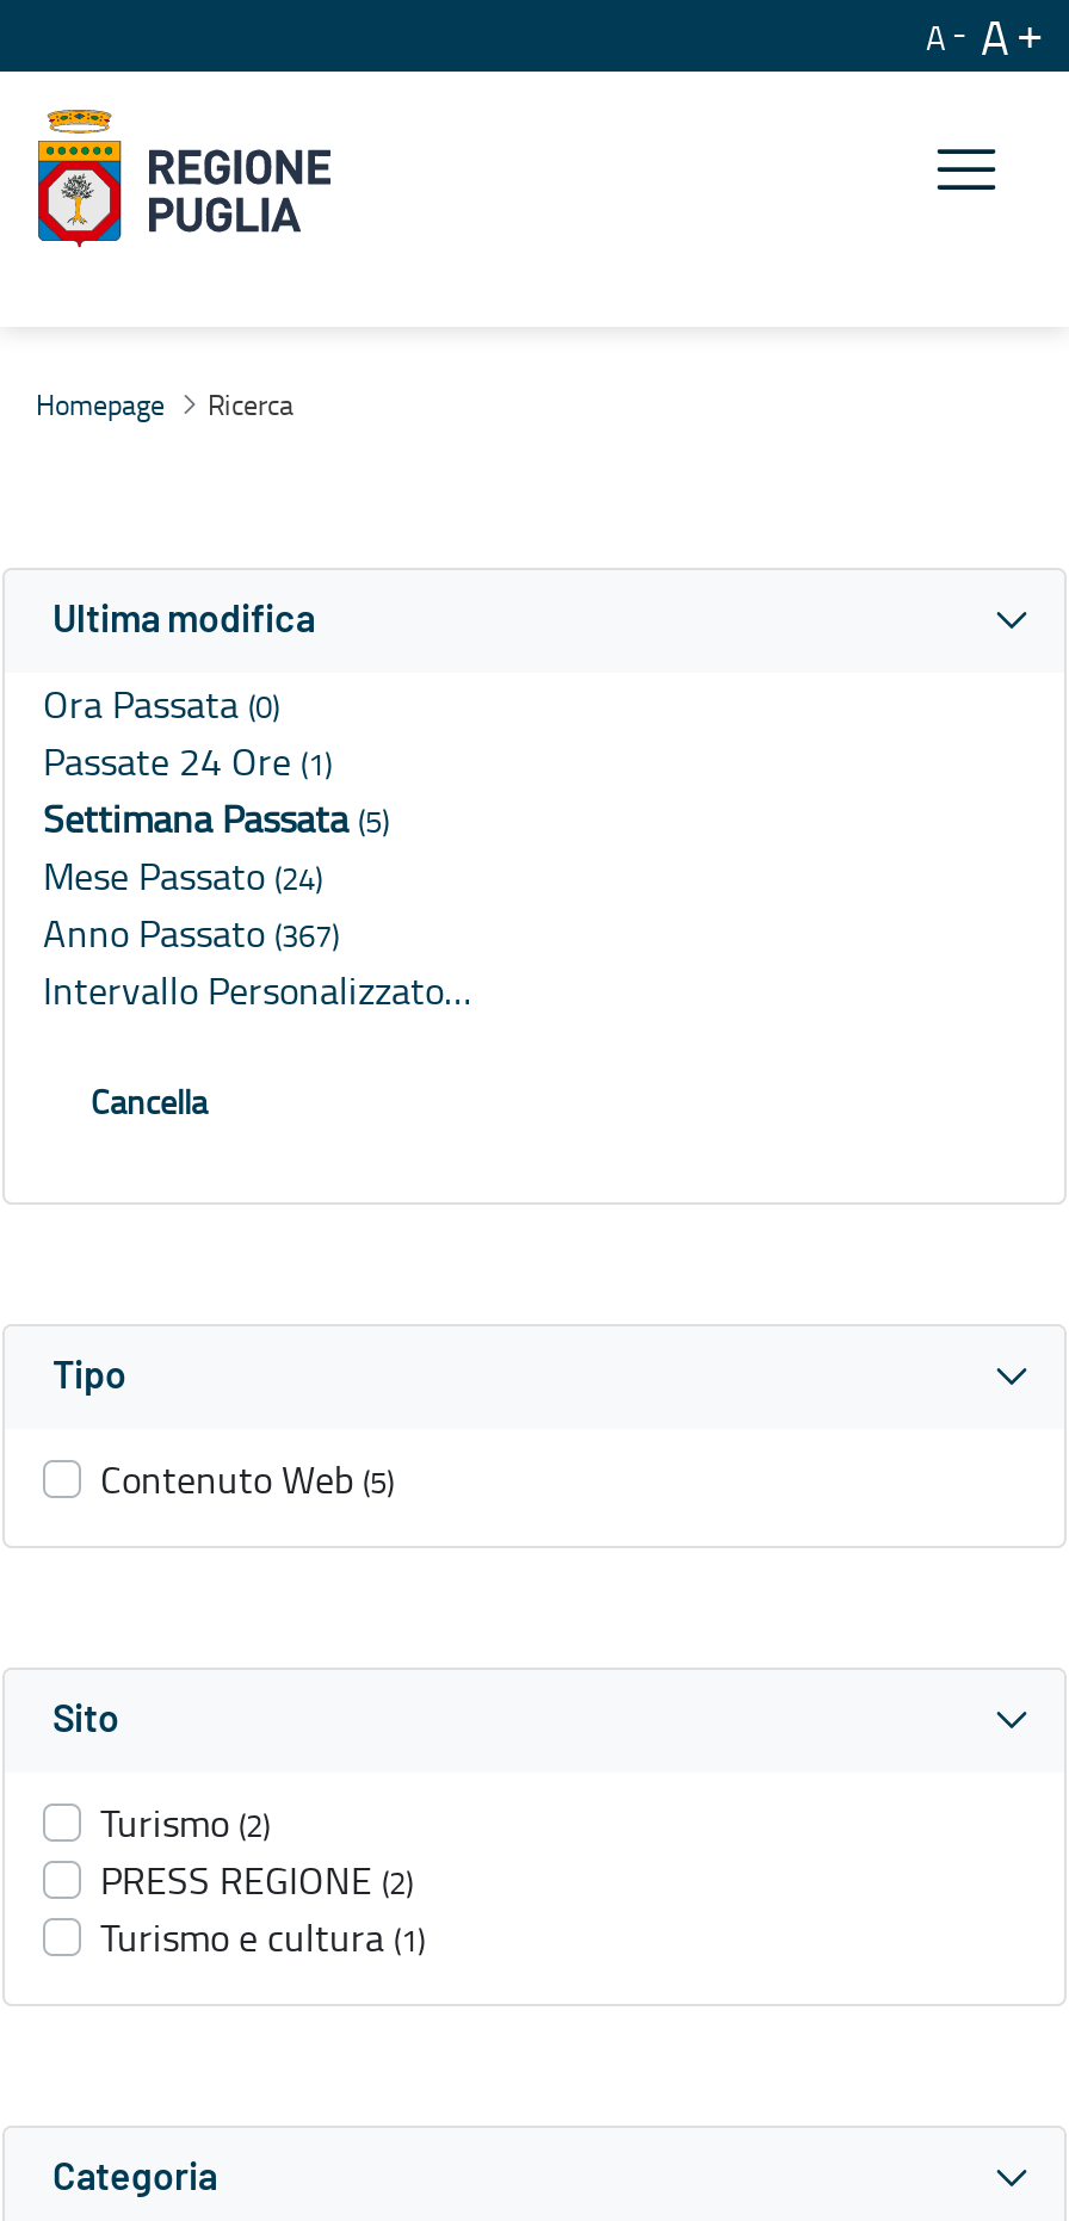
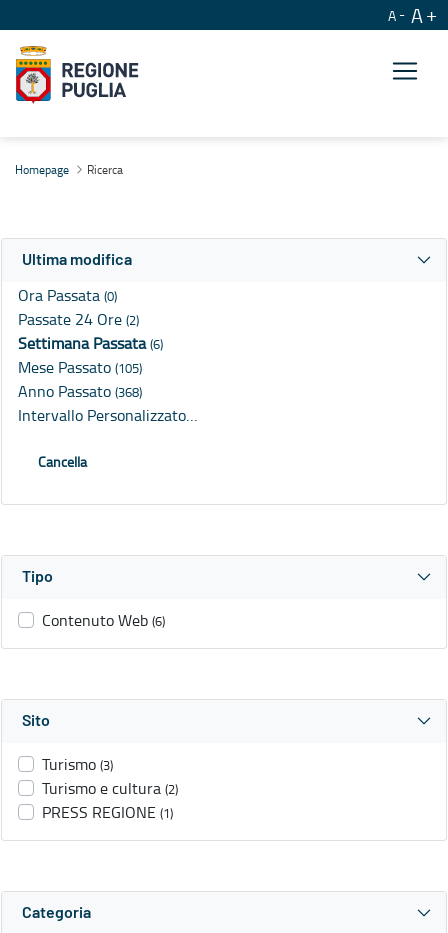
- Passate 24 Ore (1)
+ Passate 24 Ore (2)

- Settimana Passata (5)
+ Settimana Passata (6)

- Mese Passato (24)
+ Mese Passato (105)

- Anno Passato (367)
+ Anno Passato (368)

- Contenuto Web (5)
+ Contenuto Web (6)

- Turismo (2)
- PRESS REGIONE (2)
- Turismo e cultura (1)
+ Turismo (3)
+ Turismo e cultura (2)
+ PRESS REGIONE (1)
